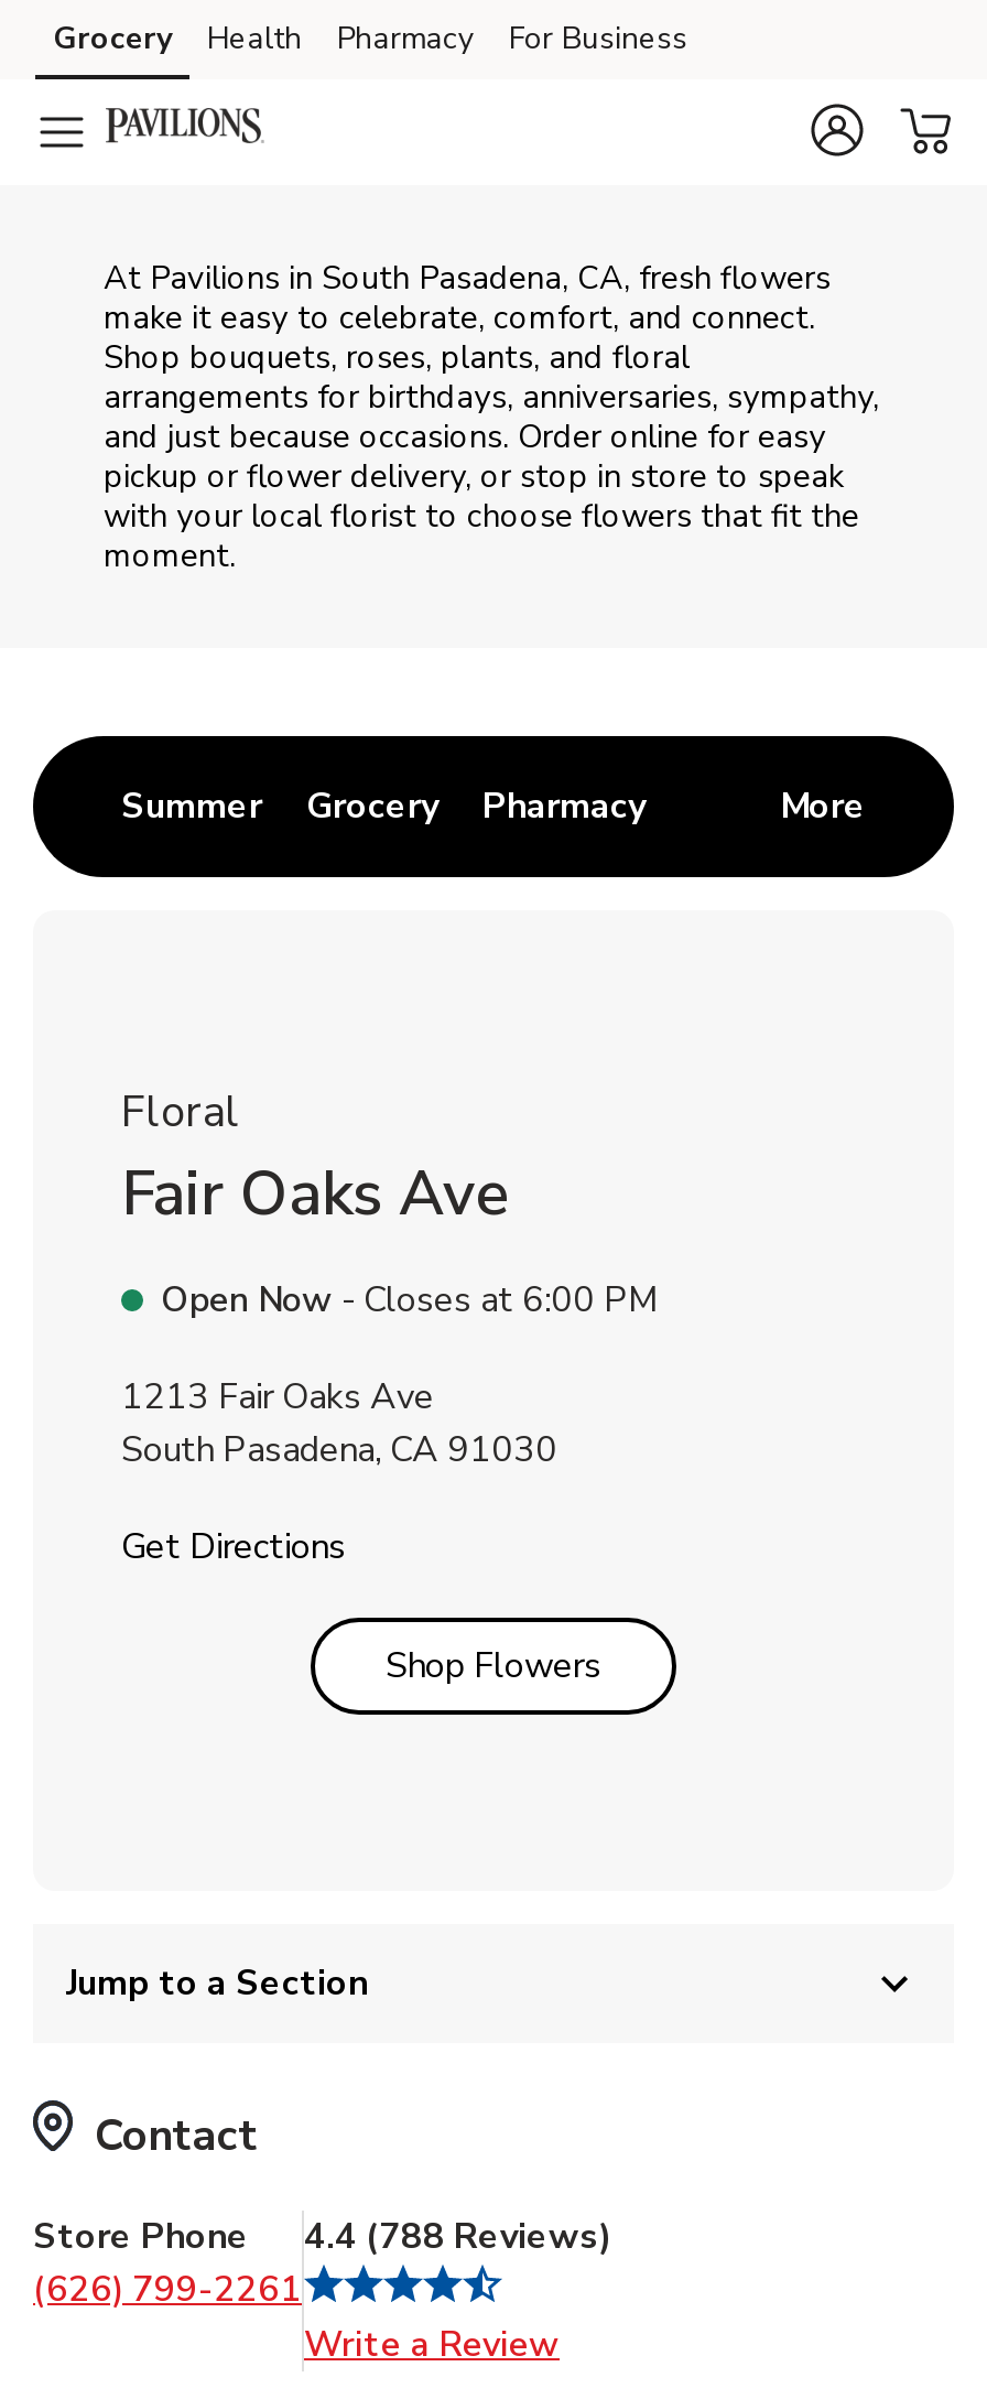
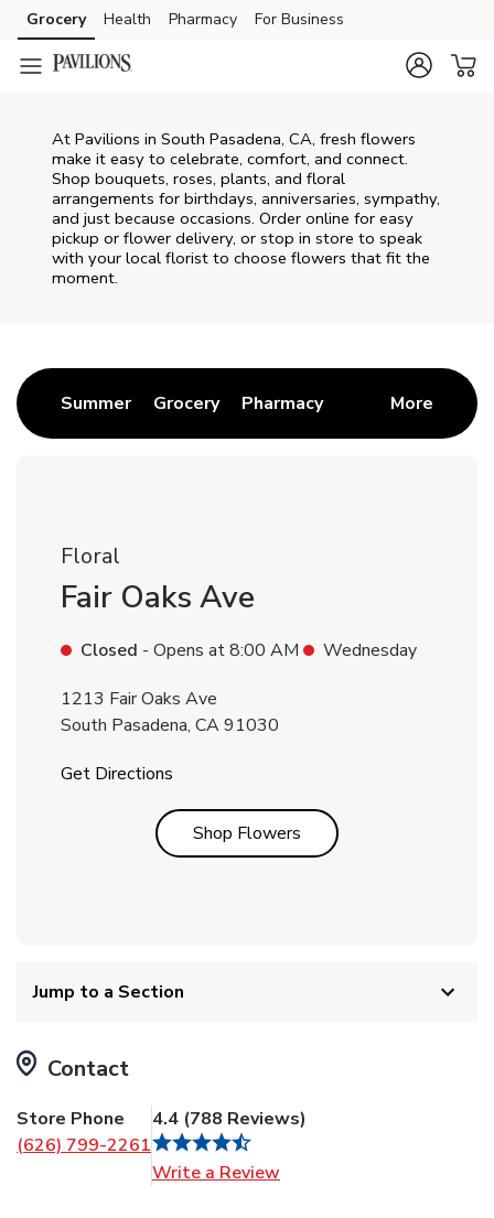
- Open Now - Closes at 6:00 PM
+ Closed - Opens at 8:00 AM
+ Wednesday
